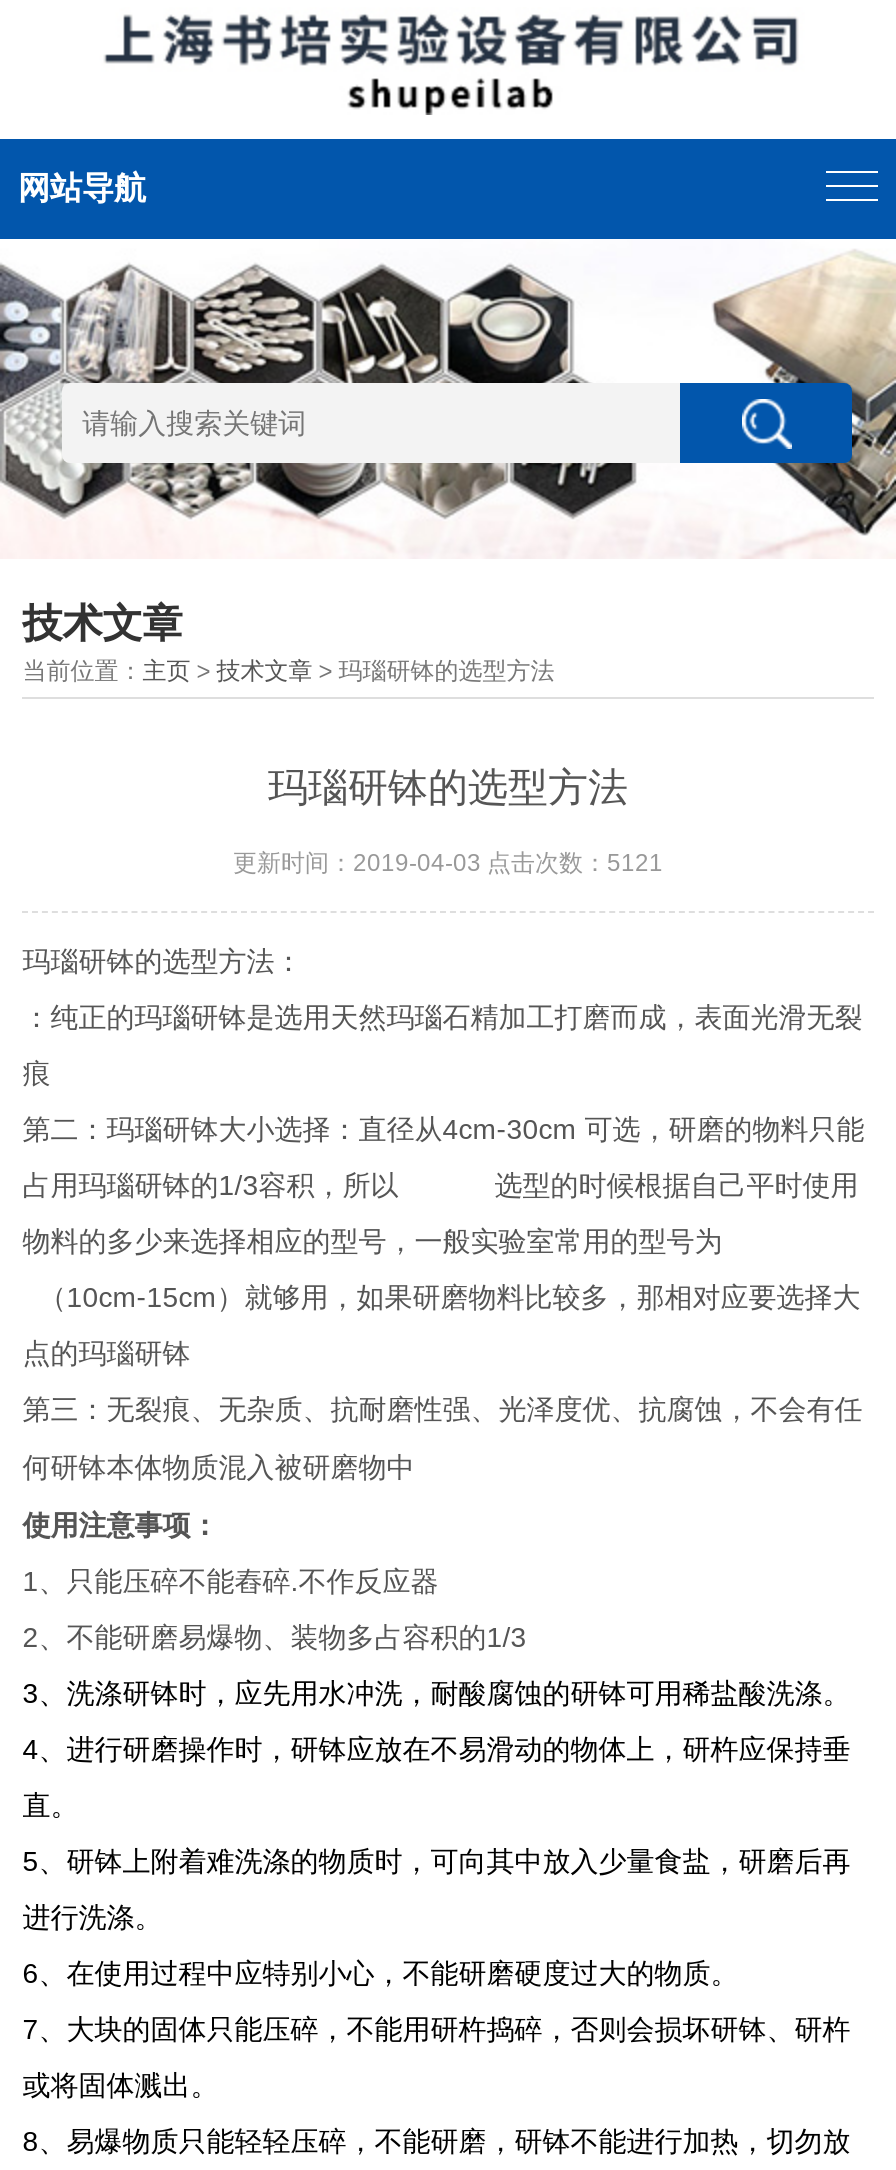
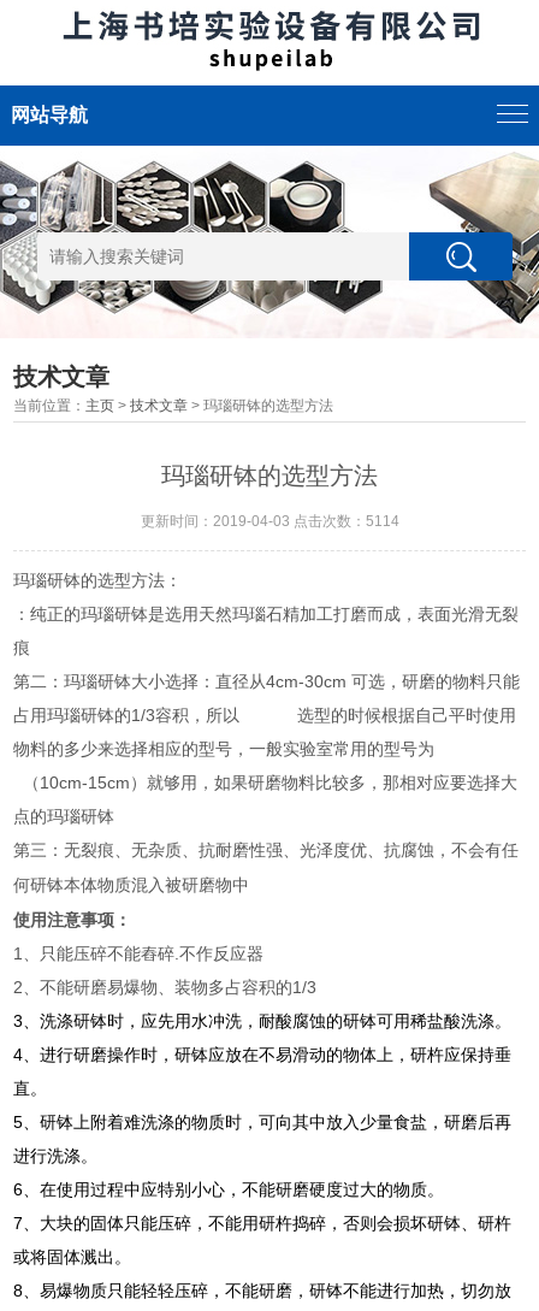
- 更新时间：2019-04-03 点击次数：5121
+ 更新时间：2019-04-03 点击次数：5114
